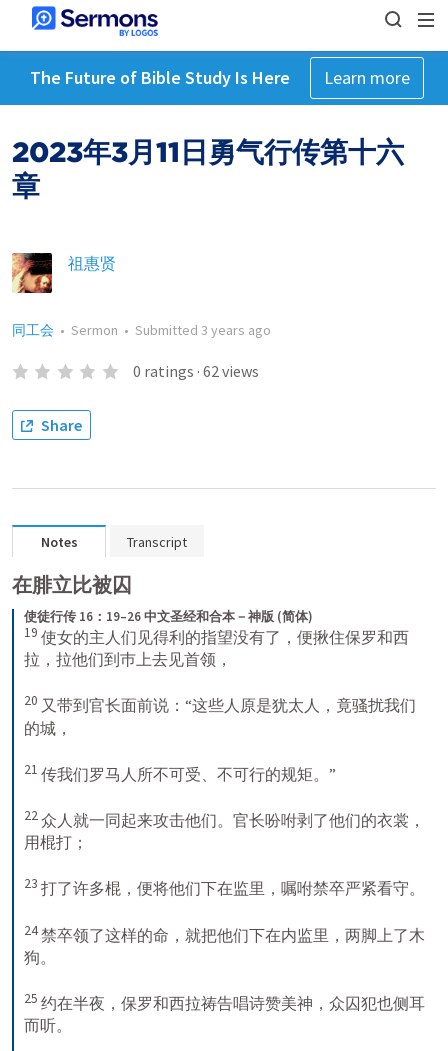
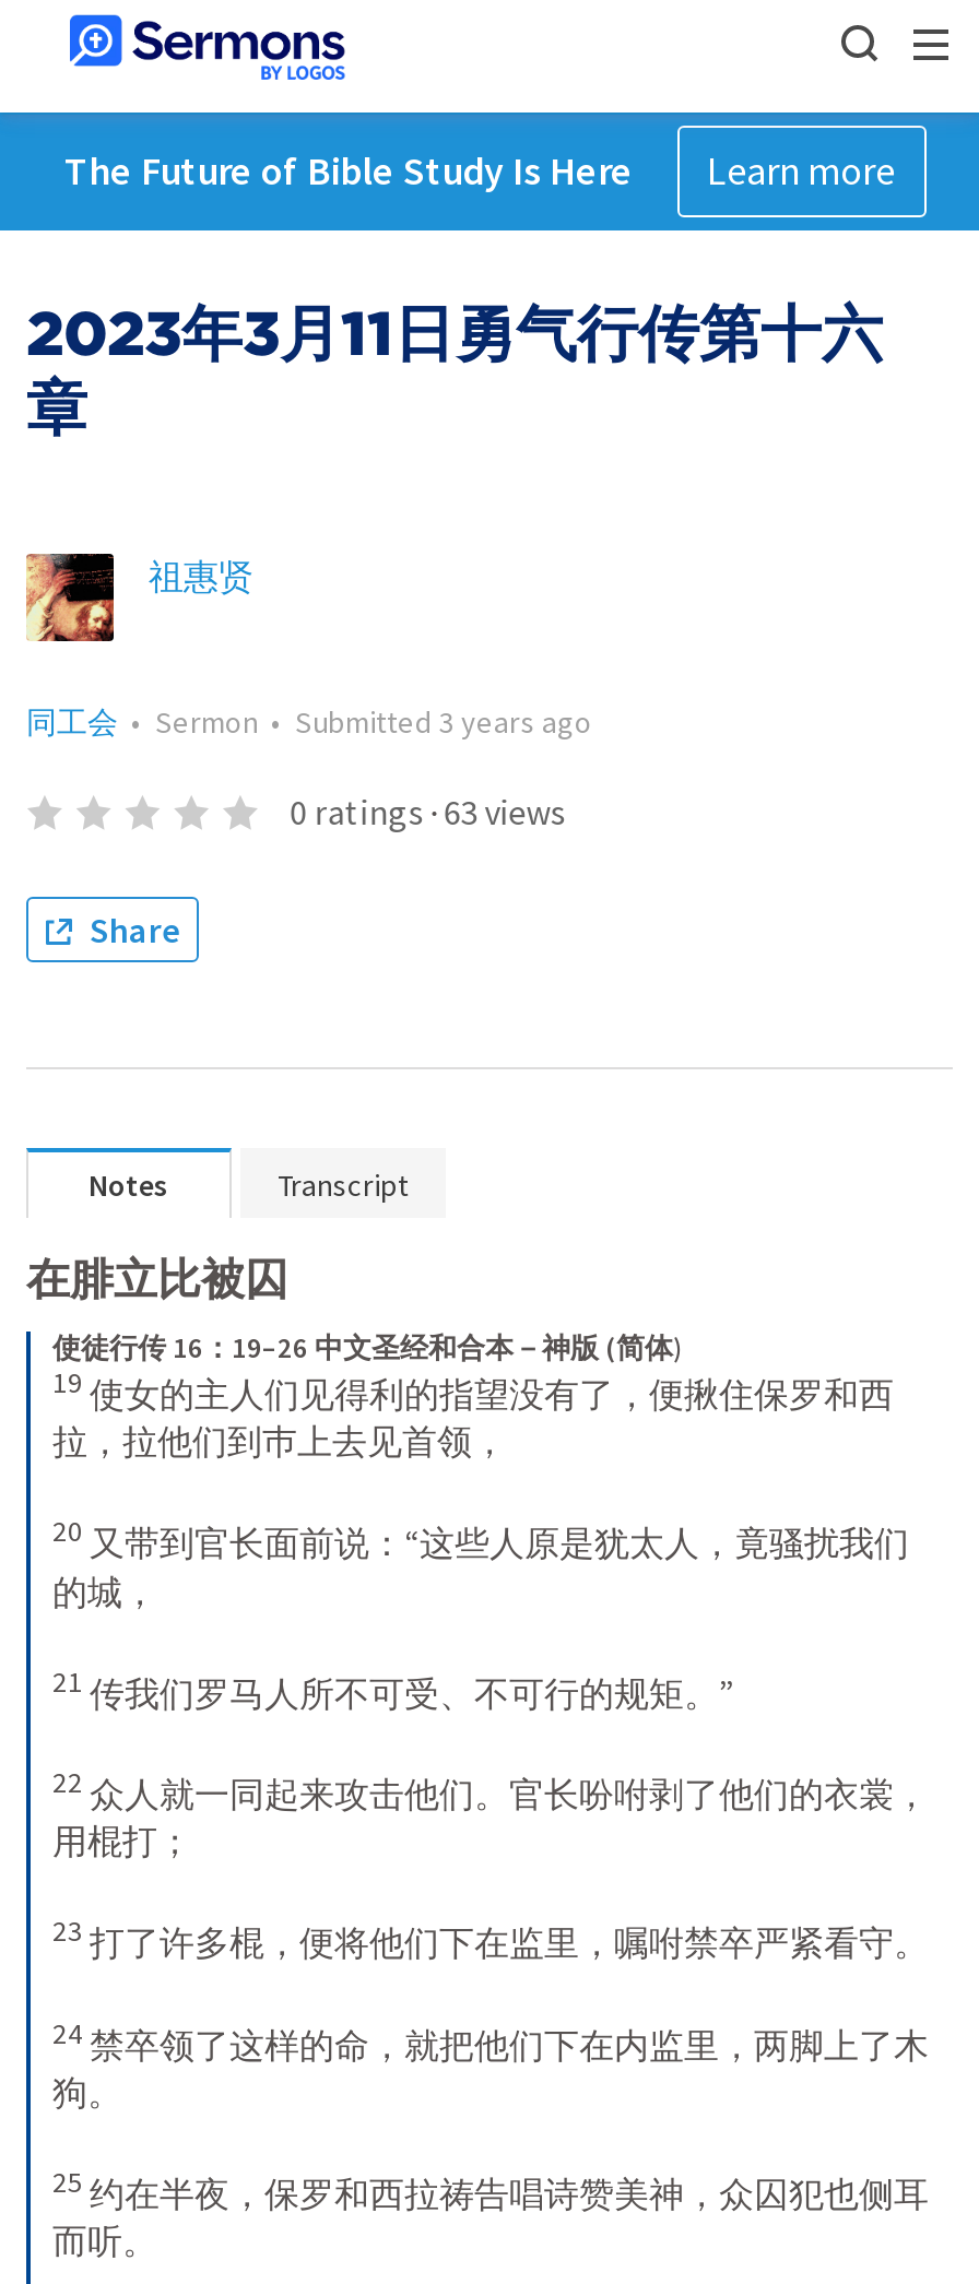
- 0 ratings · 62 views
+ 0 ratings · 63 views
